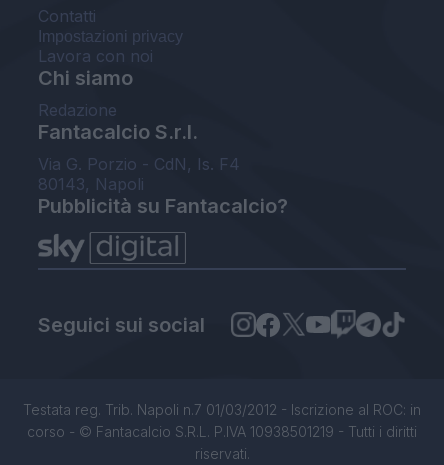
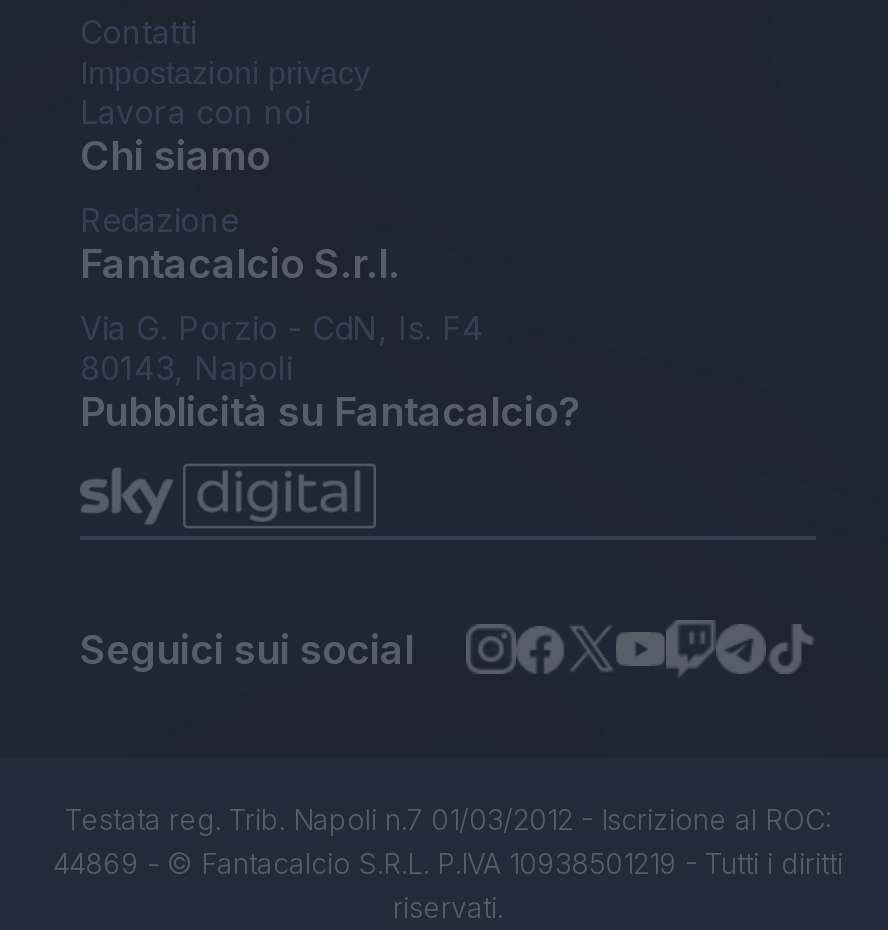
- Testata reg. Trib. Napoli n.7 01/03/2012 - Iscrizione al ROC: in
- corso - © Fantacalcio S.R.L. P.IVA 10938501219 - Tutti i diritti
+ Testata reg. Trib. Napoli n.7 01/03/2012 - Iscrizione al ROC:
+ 44869 - © Fantacalcio S.R.L. P.IVA 10938501219 - Tutti i diritti
